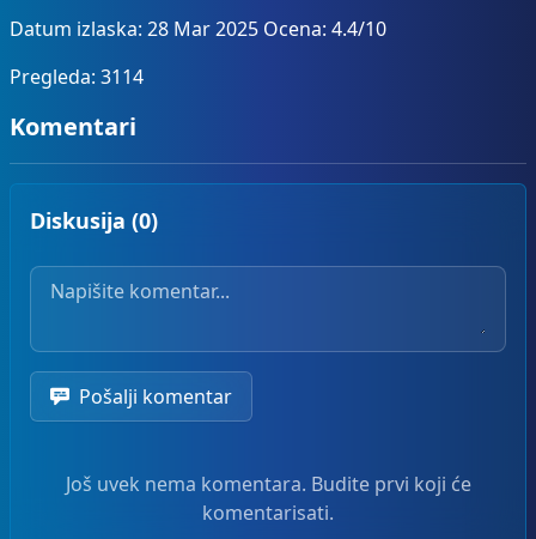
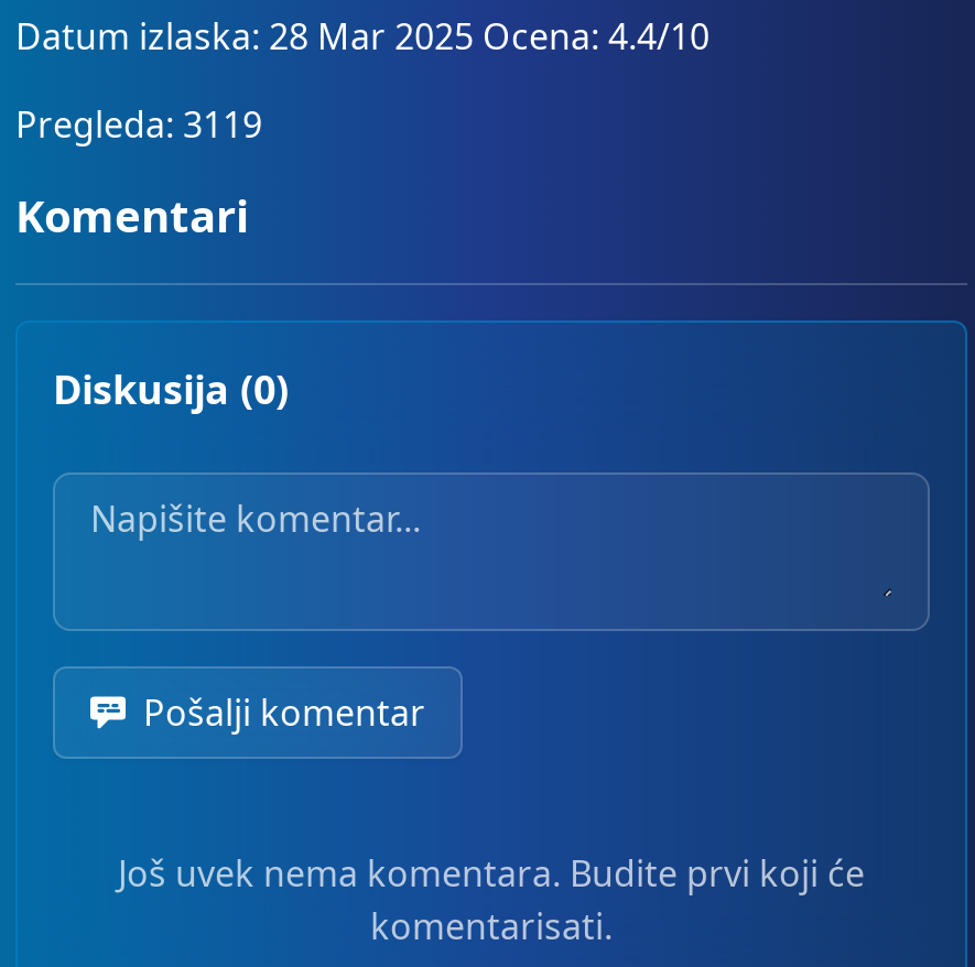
- Pregleda: 3114
+ Pregleda: 3119
